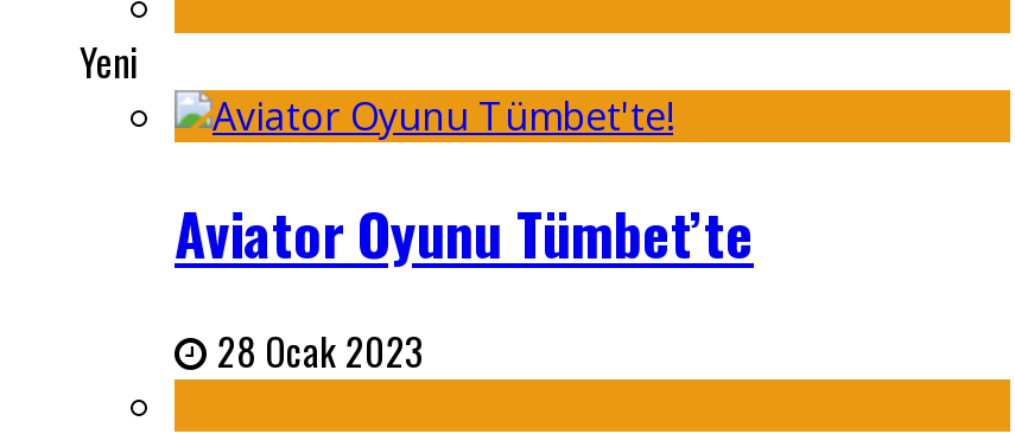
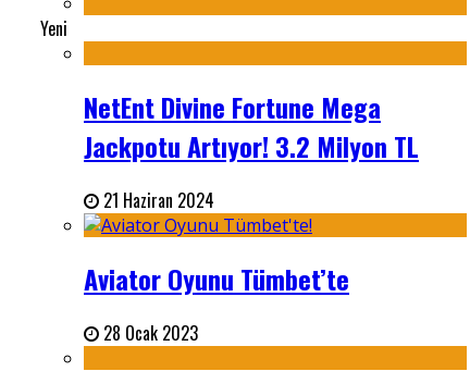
+ NetEnt Divine Fortune Mega
+ Jackpotu Artıyor! 3.2 Milyon TL
+ 21 Haziran 2024
